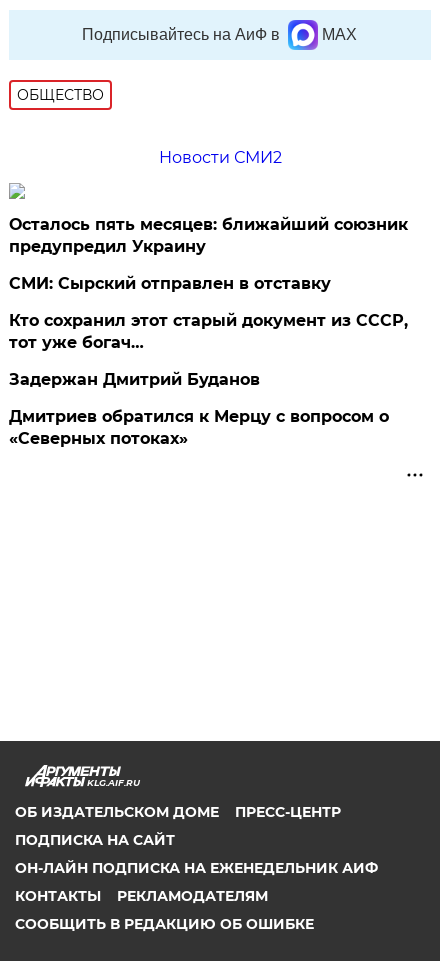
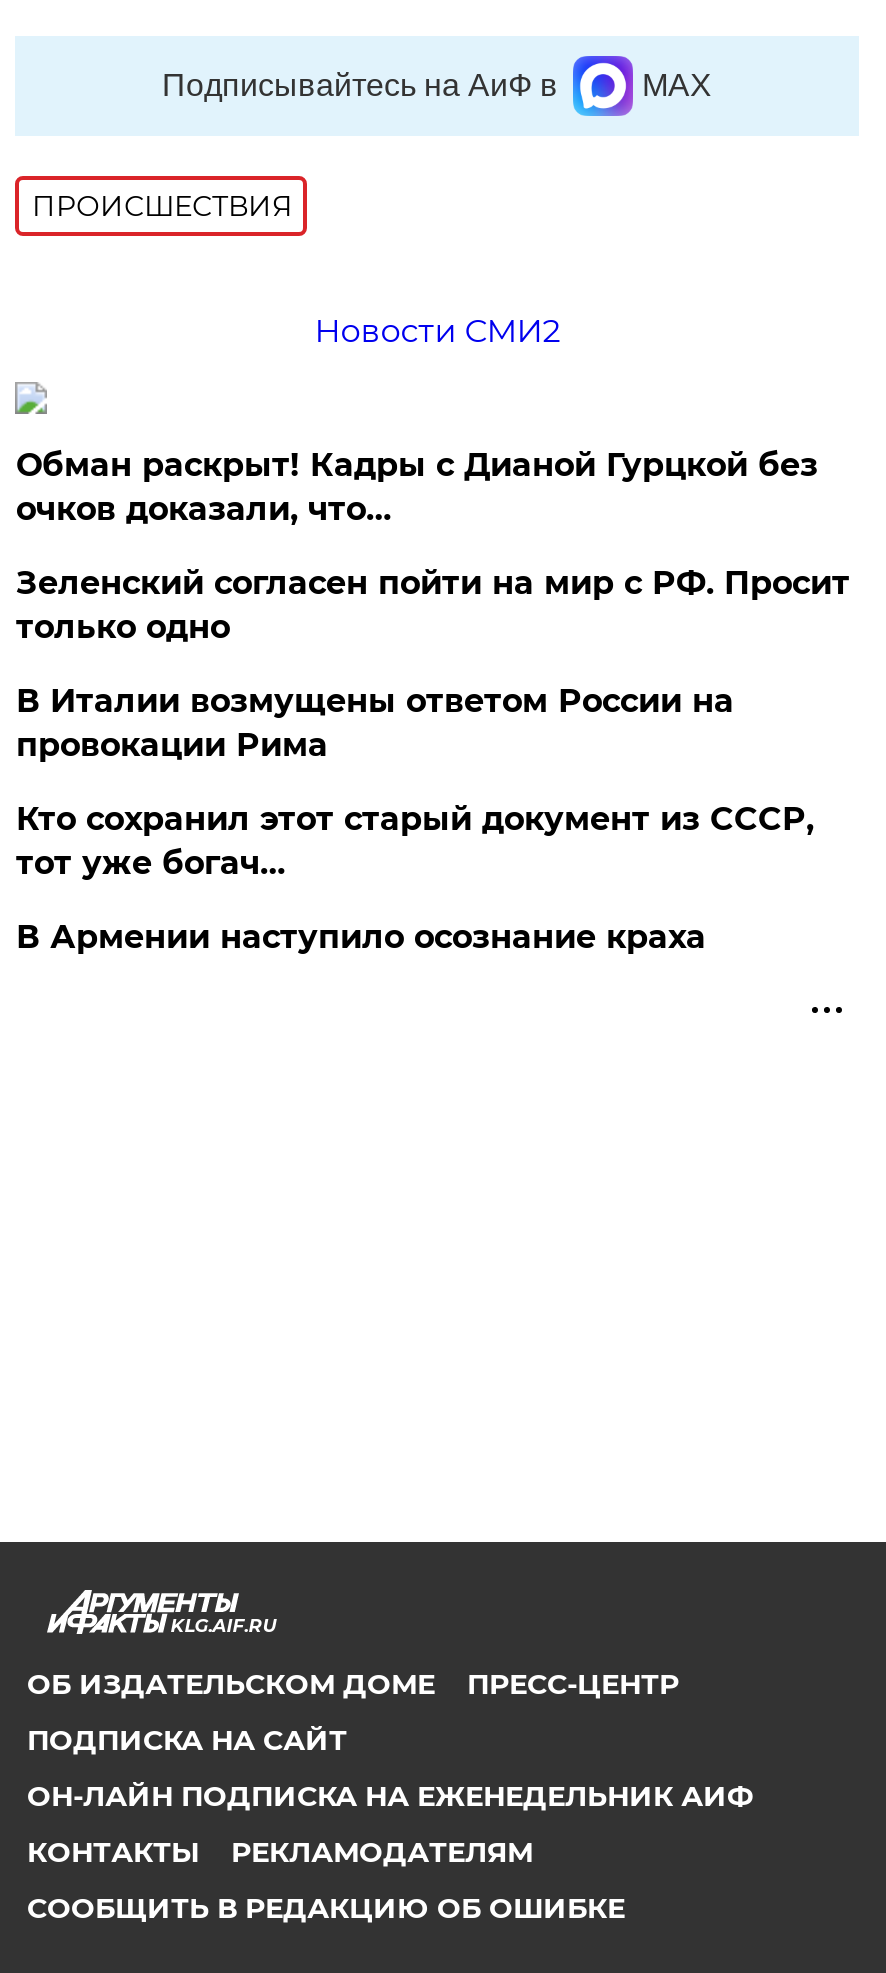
- ОБЩЕСТВО
+ ПРОИСШЕСТВИЯ

- Осталось пять месяцев: ближайший союзник
- предупредил Украину
- СМИ: Сырский отправлен в отставку
+ Обман раскрыт! Кадры с Дианой Гурцкой без
+ очков доказали, что…
+ Зеленский согласен пойти на мир с РФ. Просит
+ только одно
+ В Италии возмущены ответом России на
+ провокации Рима

moved down: Кто сохранил этот старый документ из СССР, | тот уже богач…

- Задержан Дмитрий Буданов
- Дмитриев обратился к Мерцу с вопросом о
- «Северных потоках»
+ В Армении наступило осознание краха
